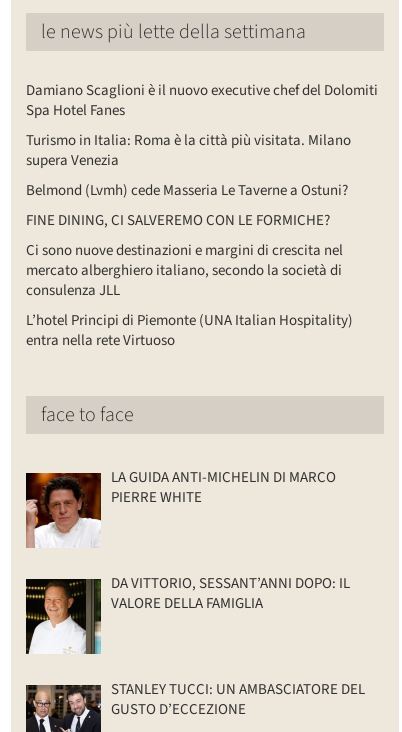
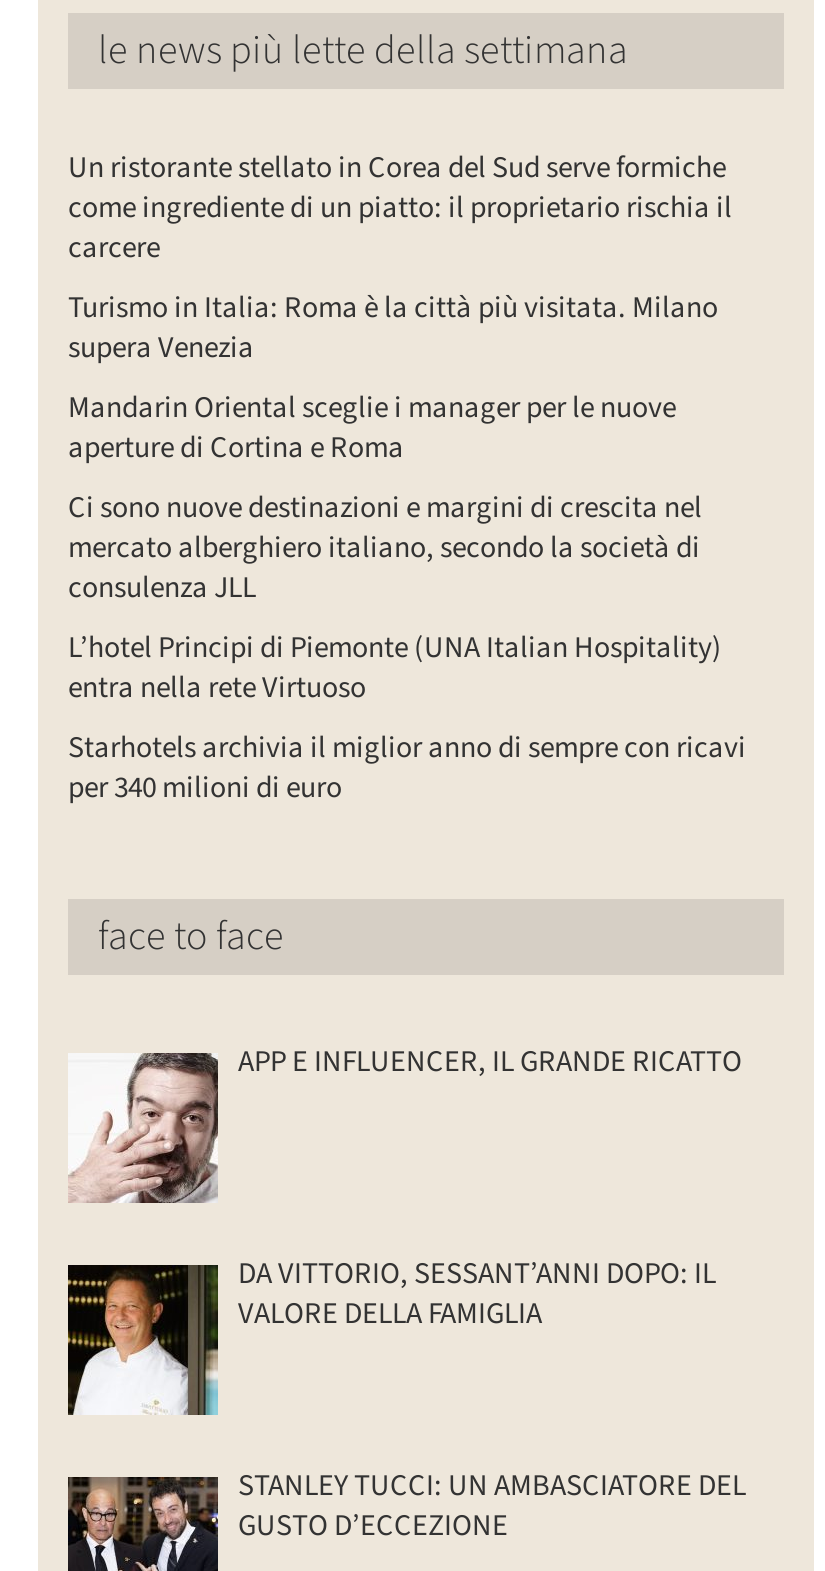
- Damiano Scaglioni è il nuovo executive chef del Dolomiti
- Spa Hotel Fanes
+ Un ristorante stellato in Corea del Sud serve formiche
+ come ingrediente di un piatto: il proprietario rischia il
+ carcere

- Belmond (Lvmh) cede Masseria Le Taverne a Ostuni?
- FINE DINING, CI SALVEREMO CON LE FORMICHE?
+ Mandarin Oriental sceglie i manager per le nuove
+ aperture di Cortina e Roma

+ Starhotels archivia il miglior anno di sempre con ricavi
+ per 340 milioni di euro

- [image]
- LA GUIDA ANTI-MICHELIN DI MARCO
- PIERRE WHITE
+ [image]
+ APP E INFLUENCER, IL GRANDE RICATTO
